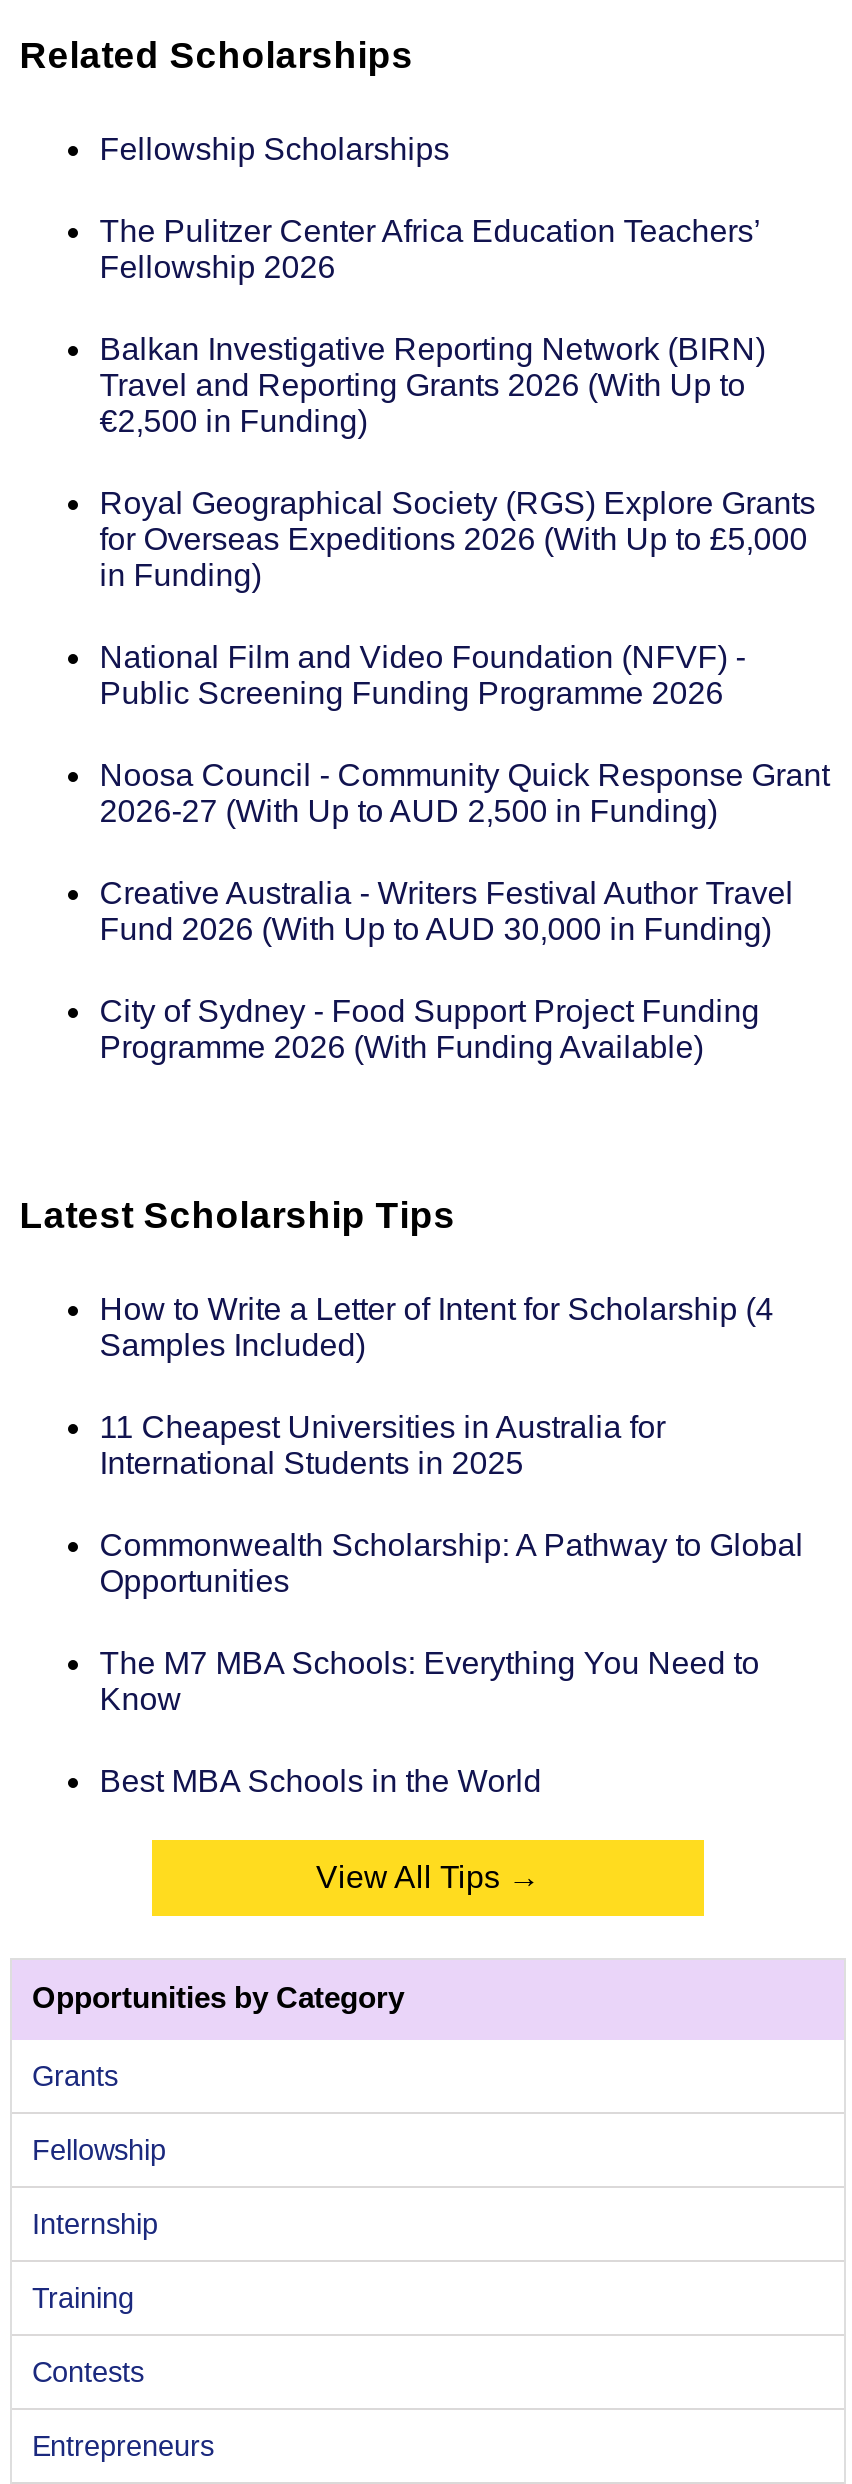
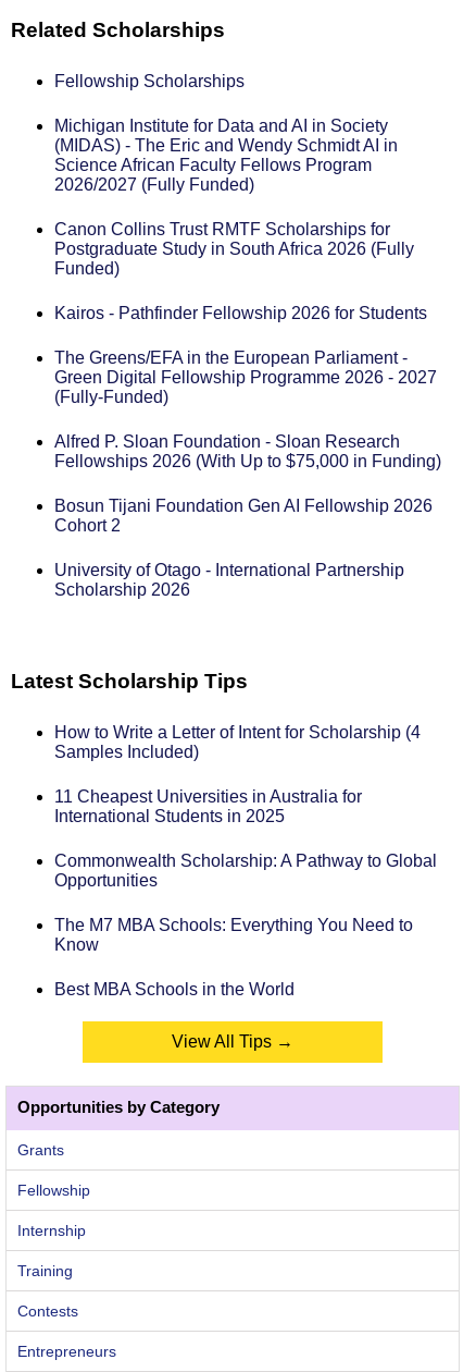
- The Pulitzer Center Africa Education Teachers’
- Fellowship 2026
+ Michigan Institute for Data and AI in Society
+ (MIDAS) - The Eric and Wendy Schmidt AI in
+ Science African Faculty Fellows Program
+ 2026/2027 (Fully Funded)

- Balkan Investigative Reporting Network (BIRN)
- Travel and Reporting Grants 2026 (With Up to
- €2,500 in Funding)
+ Canon Collins Trust RMTF Scholarships for
+ Postgraduate Study in South Africa 2026 (Fully
+ Funded)

- Royal Geographical Society (RGS) Explore Grants
- for Overseas Expeditions 2026 (With Up to £5,000
- in Funding)
+ Kairos - Pathfinder Fellowship 2026 for Students

- National Film and Video Foundation (NFVF) -
- Public Screening Funding Programme 2026
+ The Greens/EFA in the European Parliament -
+ Green Digital Fellowship Programme 2026 - 2027
+ (Fully-Funded)

- Noosa Council - Community Quick Response Grant
- 2026-27 (With Up to AUD 2,500 in Funding)
+ Alfred P. Sloan Foundation - Sloan Research
+ Fellowships 2026 (With Up to $75,000 in Funding)

- Creative Australia - Writers Festival Author Travel
- Fund 2026 (With Up to AUD 30,000 in Funding)
+ Bosun Tijani Foundation Gen AI Fellowship 2026
+ Cohort 2

- City of Sydney - Food Support Project Funding
- Programme 2026 (With Funding Available)
+ University of Otago - International Partnership
+ Scholarship 2026
